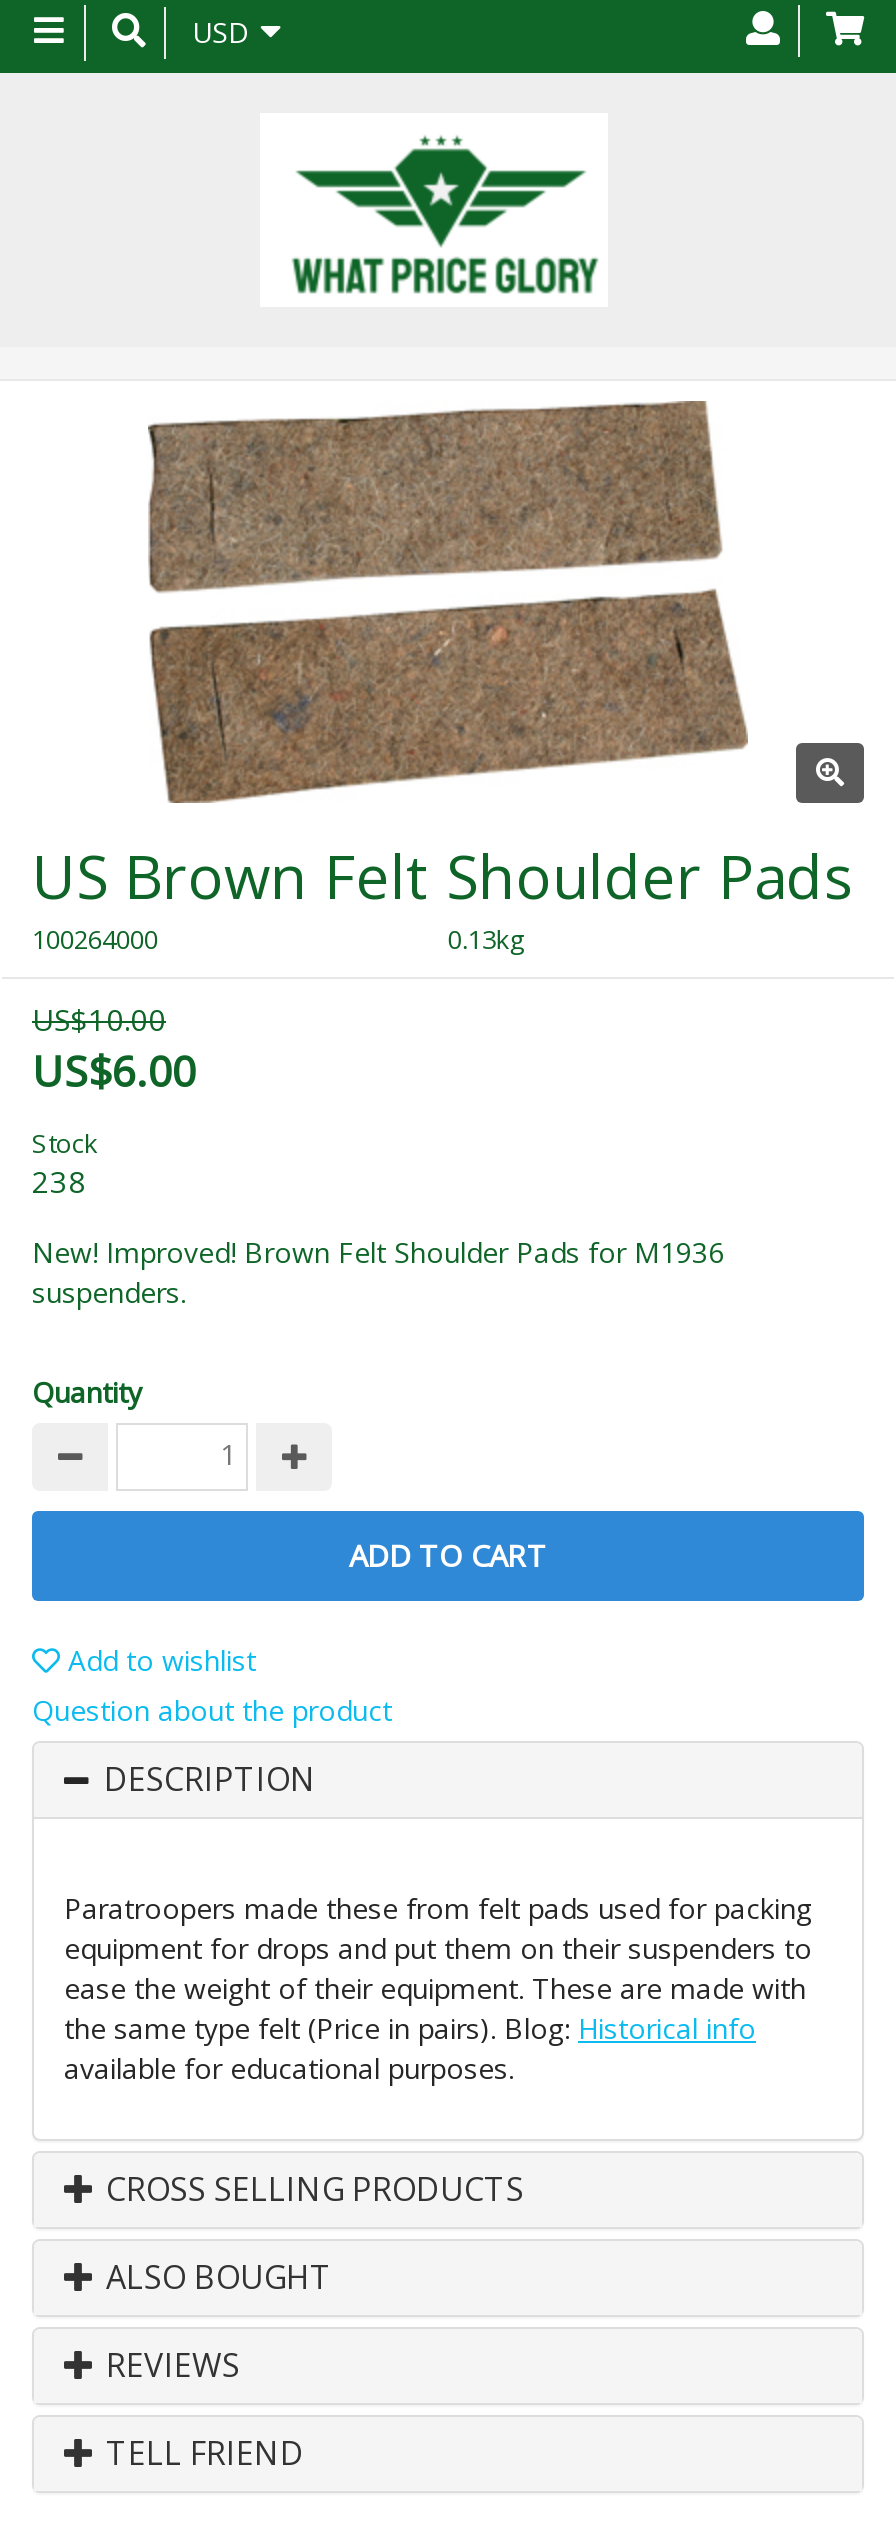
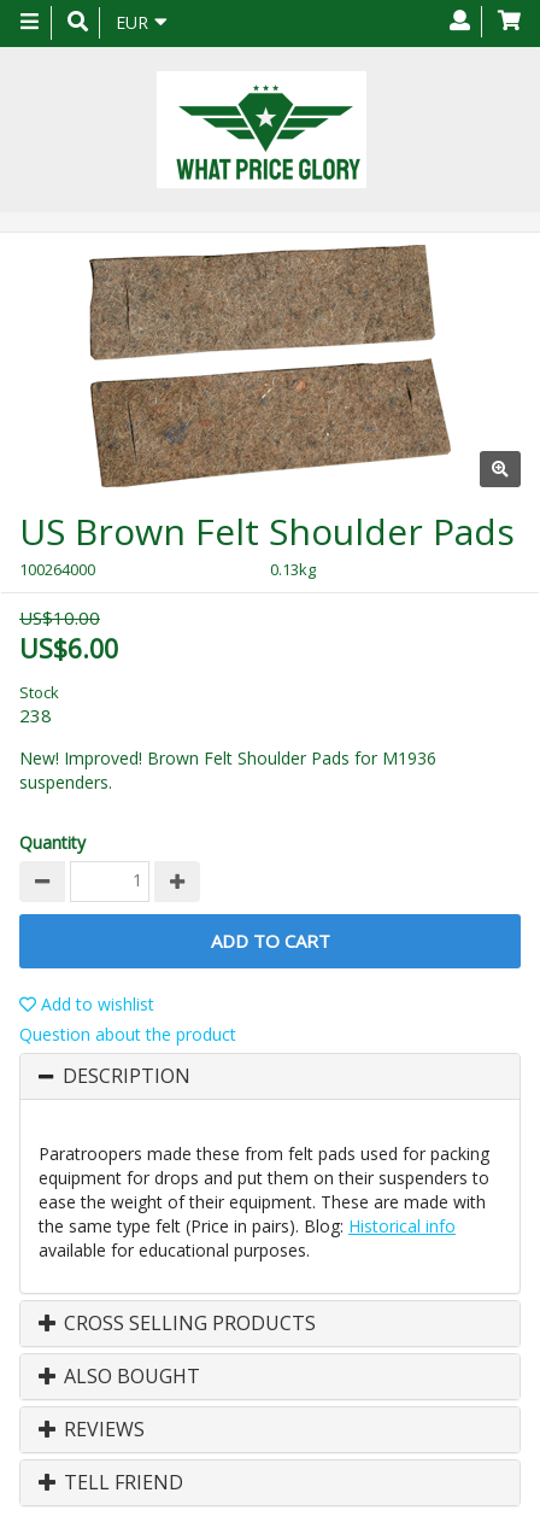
- USD
+ EUR
